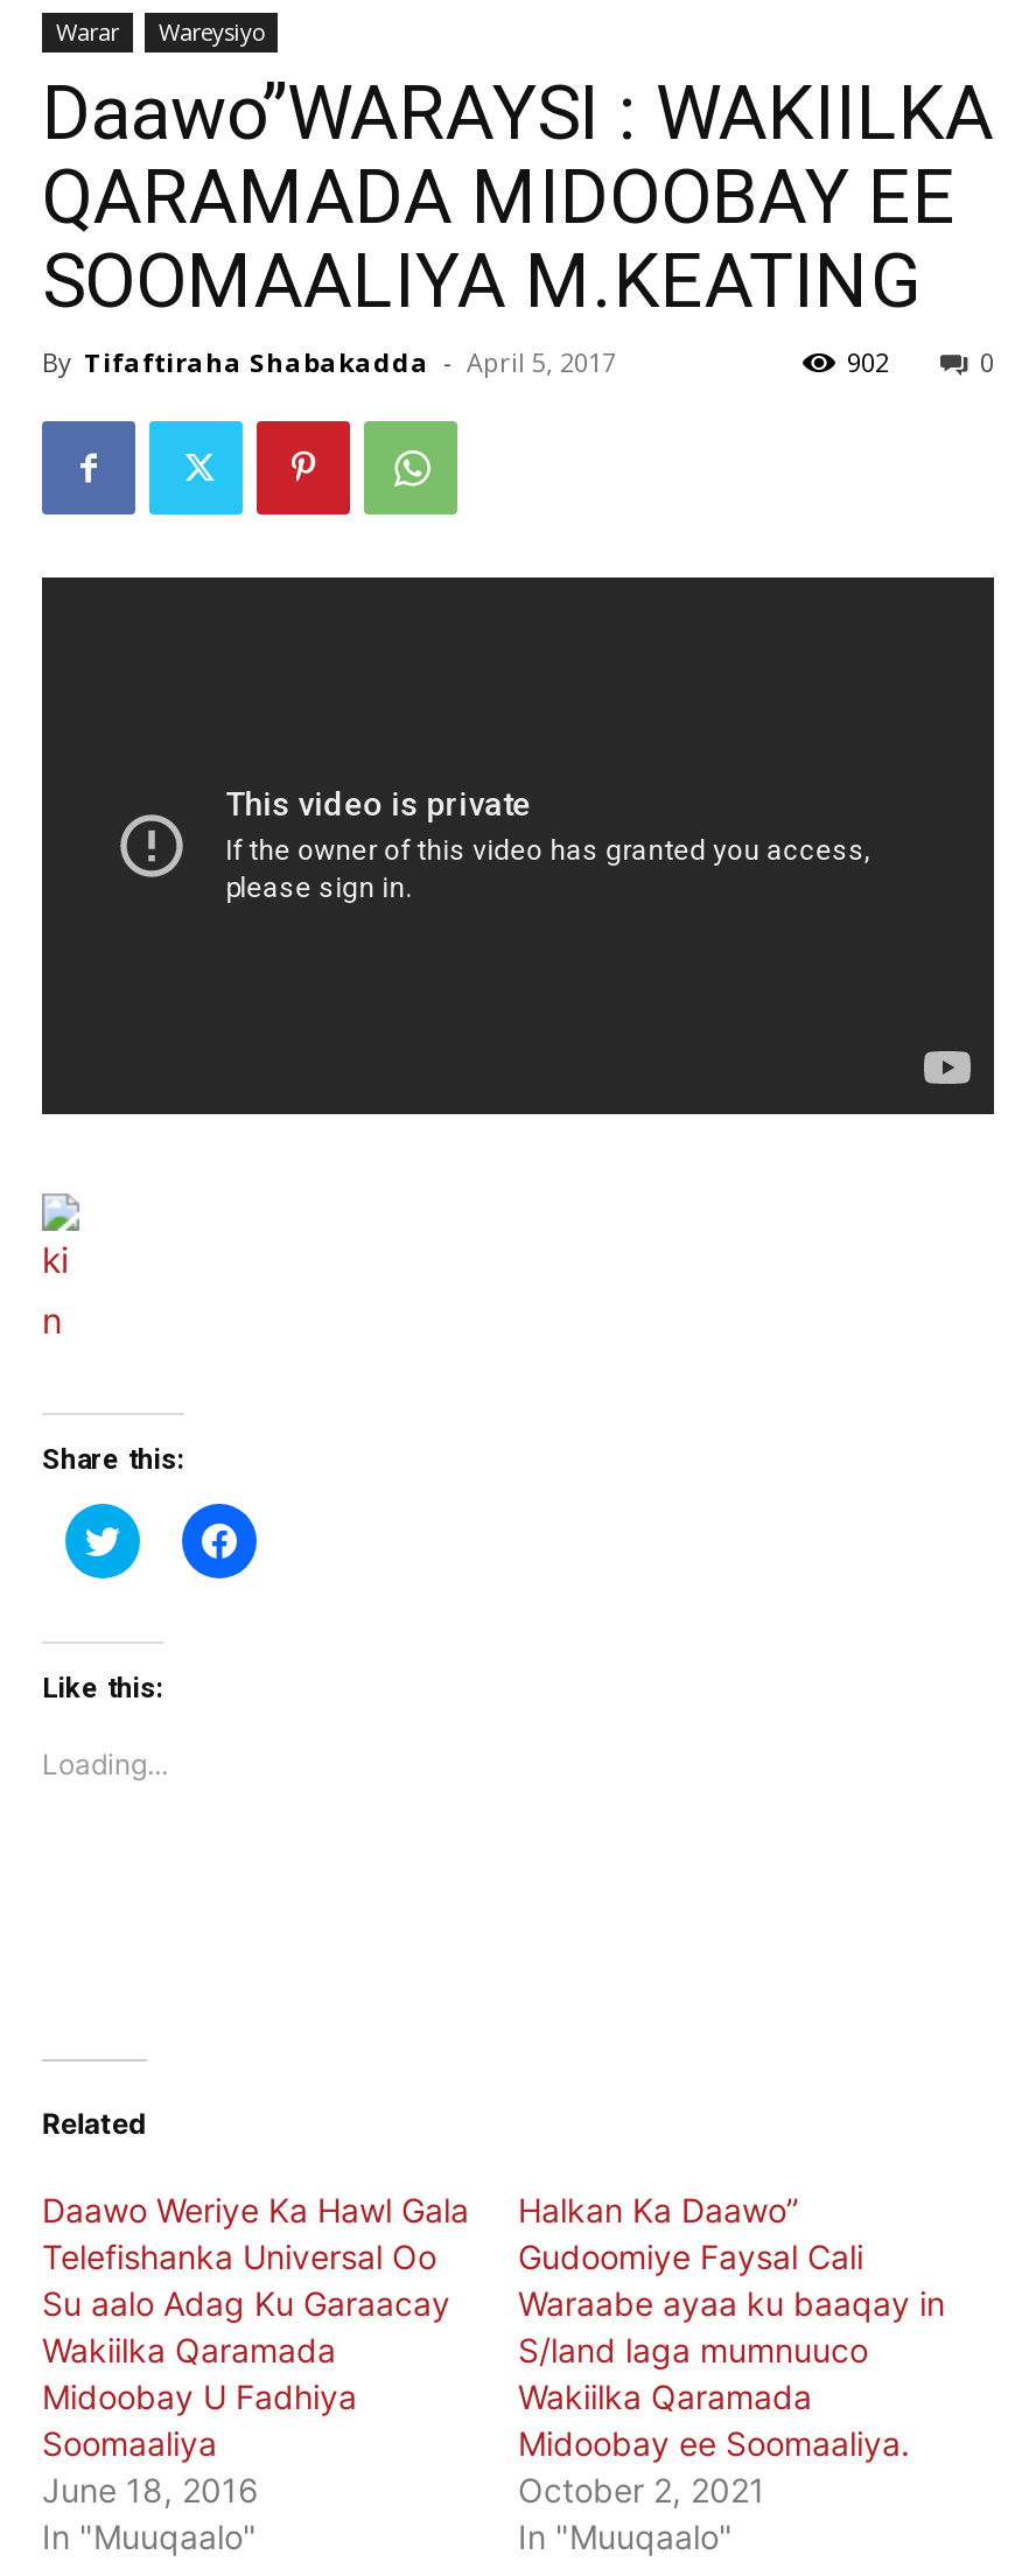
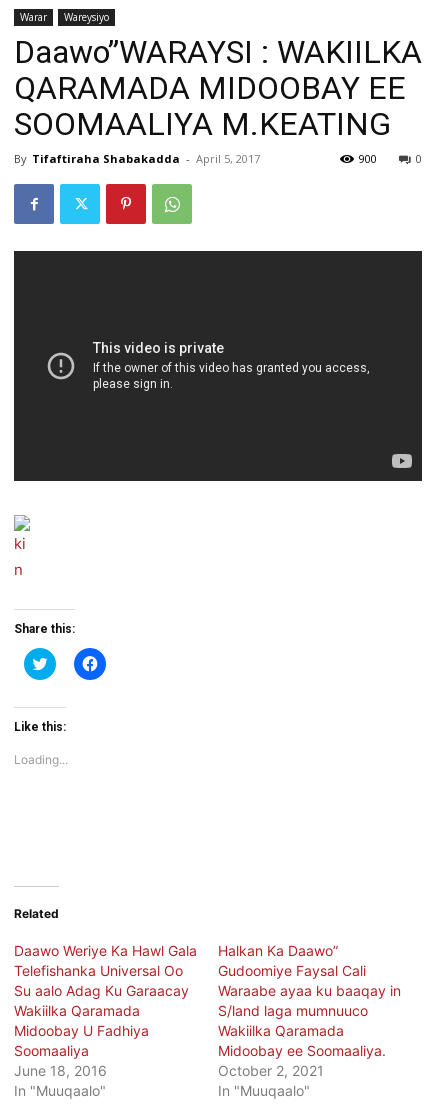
- 902
+ 900
